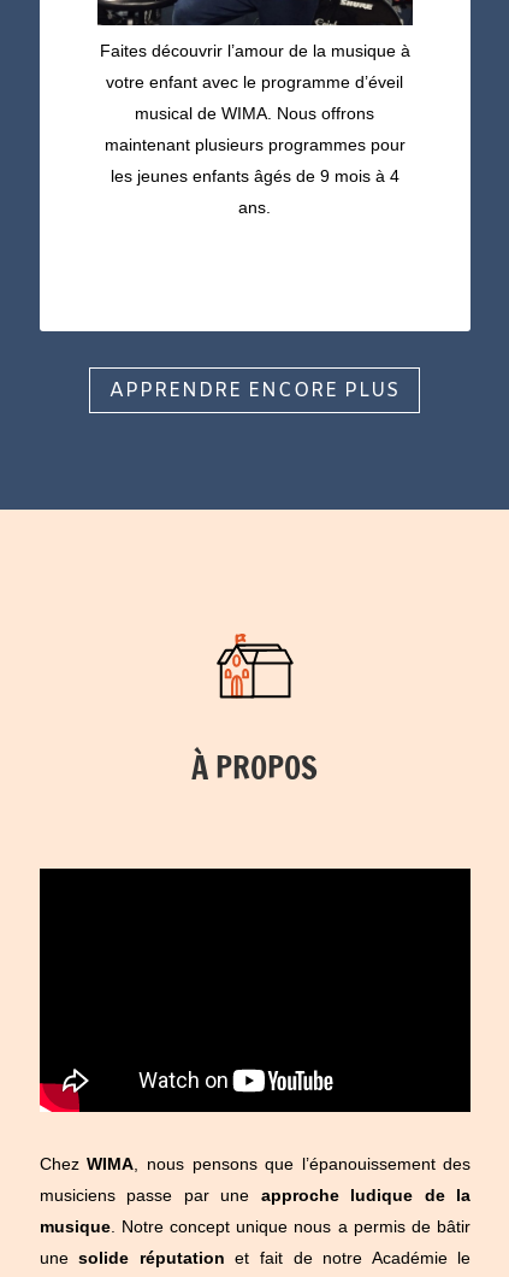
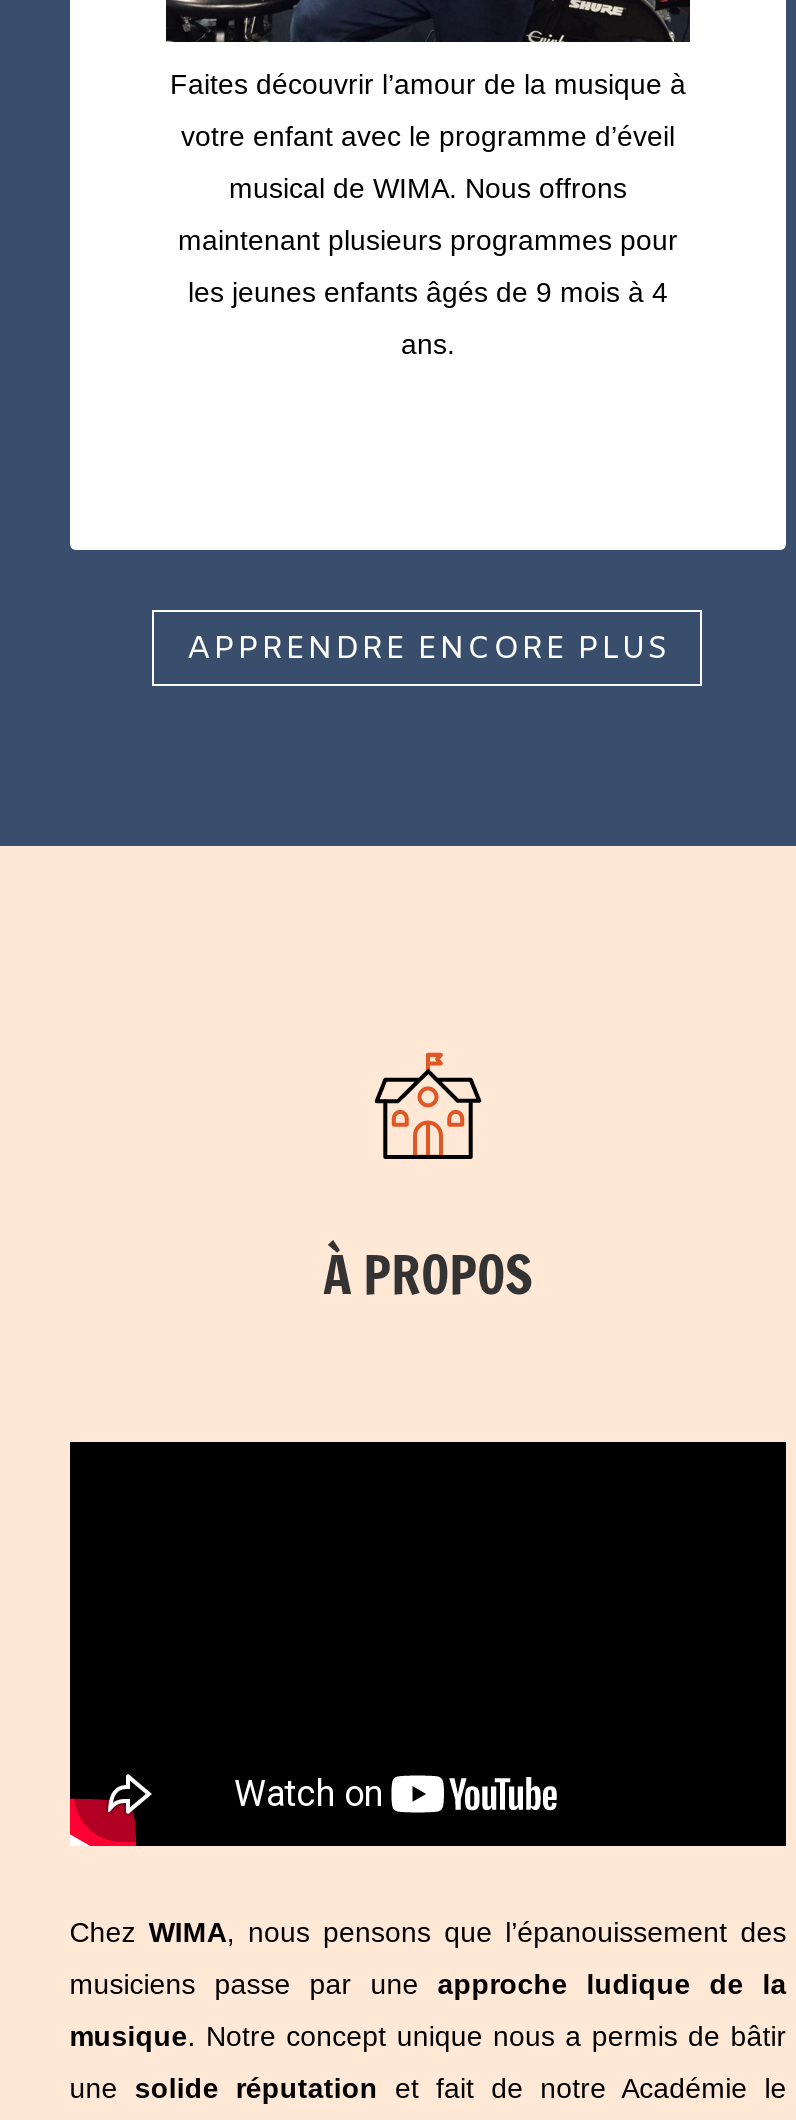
- [image]
+ [image]
